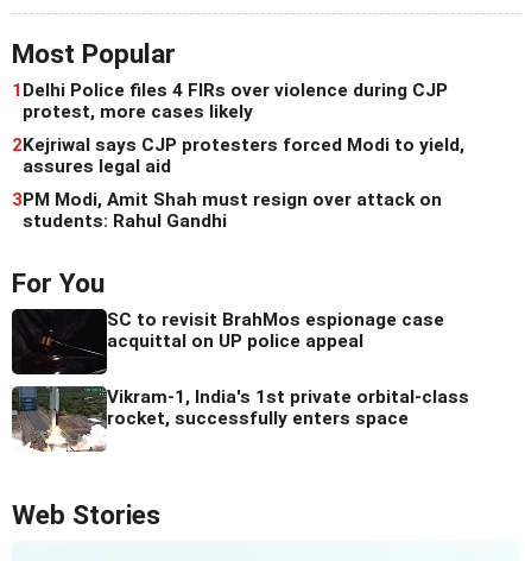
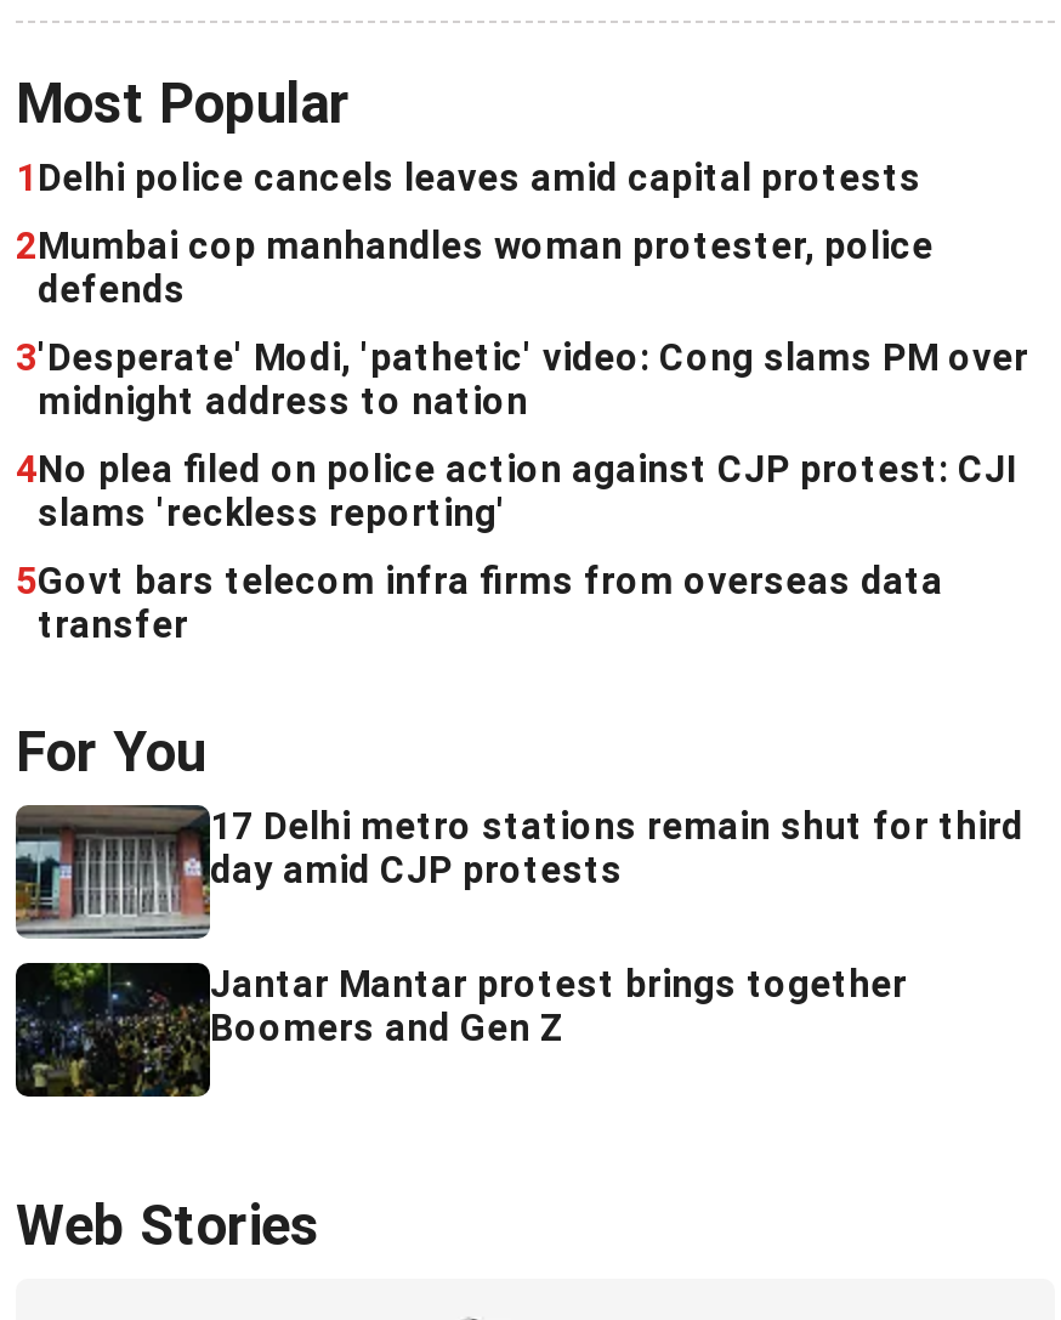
- 1 Delhi Police files 4 FIRs over violence during CJP
- protest, more cases likely
- 2Kejriwal says CJP protesters forced Modi to yield,
- assures legal aid
- 3PM Modi, Amit Shah must resign over attack on
- students: Rahul Gandhi
+ 1 Delhi police cancels leaves amid capital protests
+ 2Mumbai cop manhandles woman protester, police
+ defends
+ 3'Desperate' Modi, 'pathetic' video: Cong slams PM over
+ midnight address to nation
+ 4No plea filed on police action against CJP protest: CJI
+ slams 'reckless reporting'
+ 5Govt bars telecom infra firms from overseas data
+ transfer

- [image]
- SC to revisit BrahMos espionage case
- acquittal on UP police appeal
+ [image]
+ 17 Delhi metro stations remain shut for third
+ day amid CJP protests

- [image]
- Vikram-1, India's 1st private orbital-class
- rocket, successfully enters space
+ [image]
+ Jantar Mantar protest brings together
+ Boomers and Gen Z
